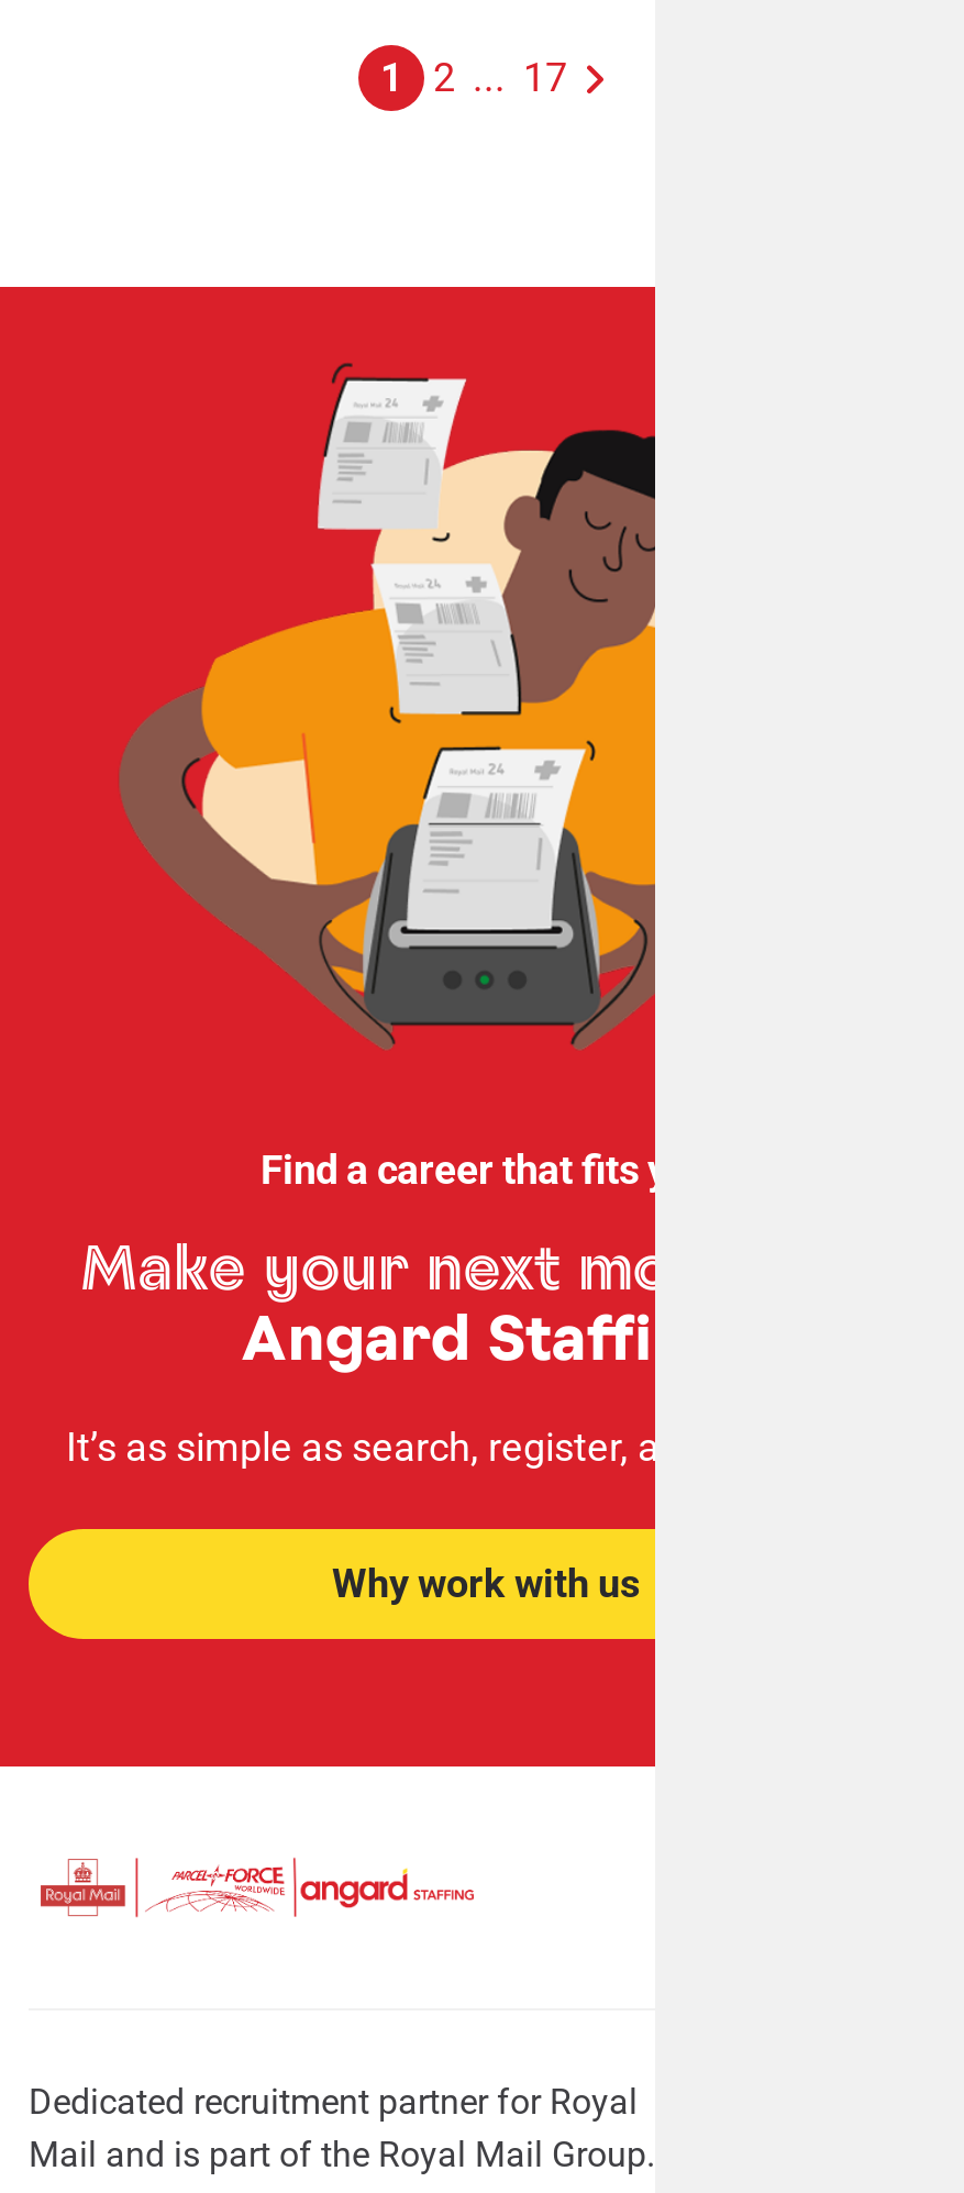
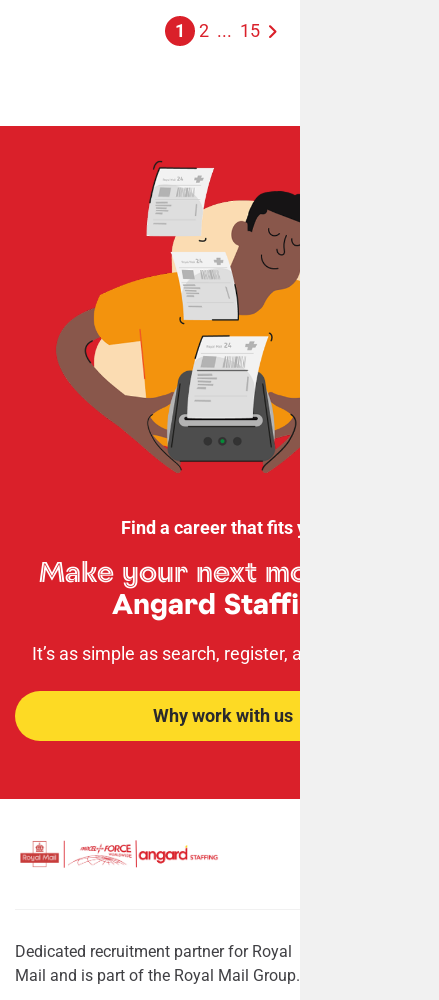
- 1 2 ... 17
+ 1 2 ... 15
